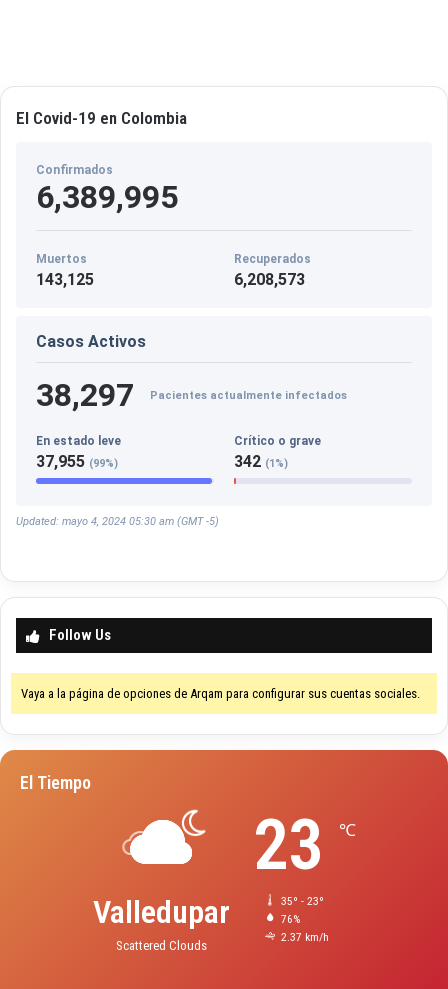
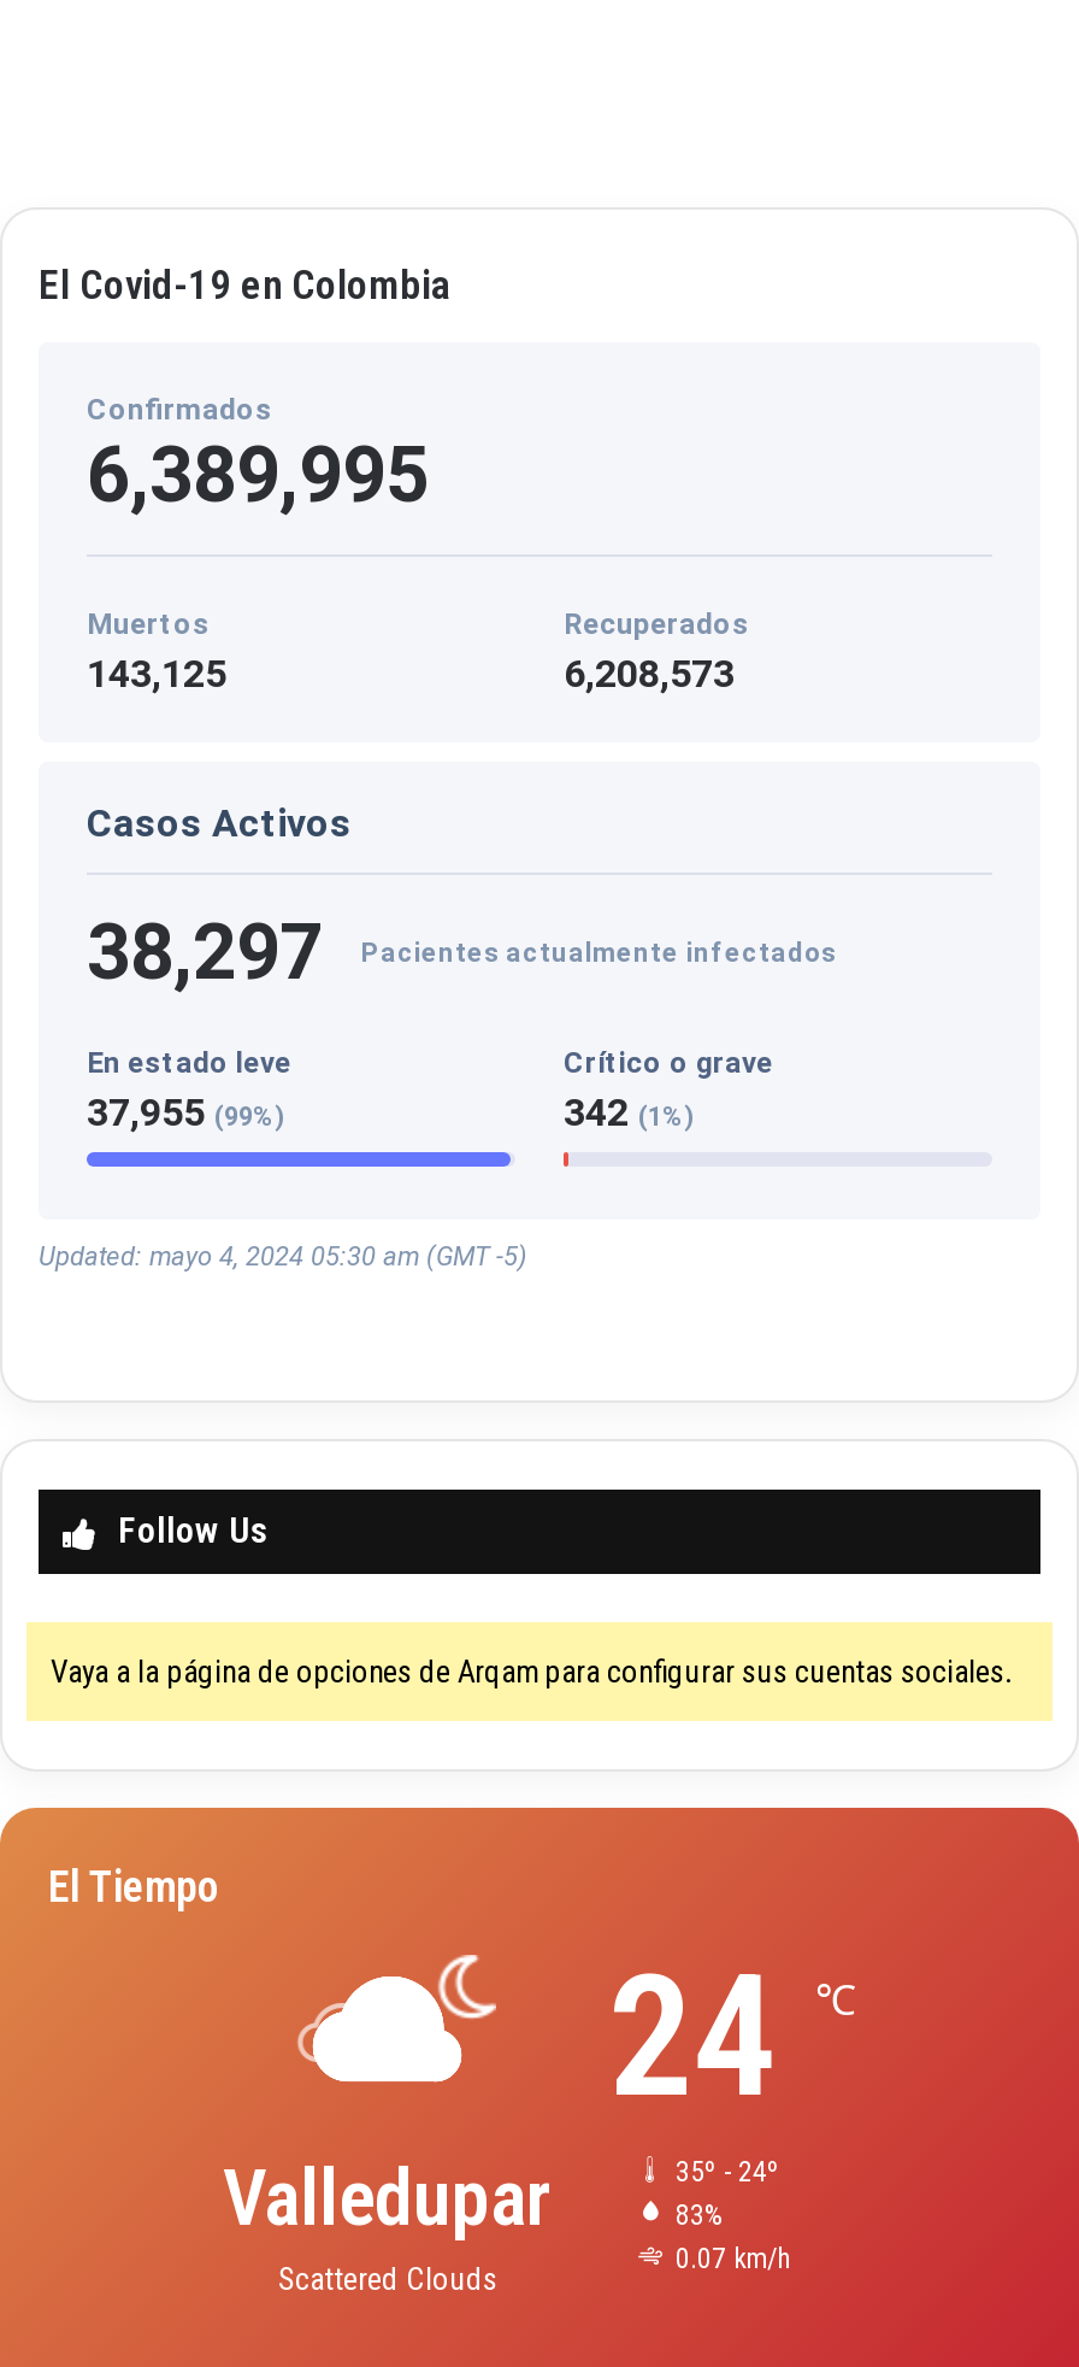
- 23 ℃
+ 24 ℃

- 35º - 23º
+ 35º - 24º

- 76%
+ 83%

- 2.37 km/h
+ 0.07 km/h
